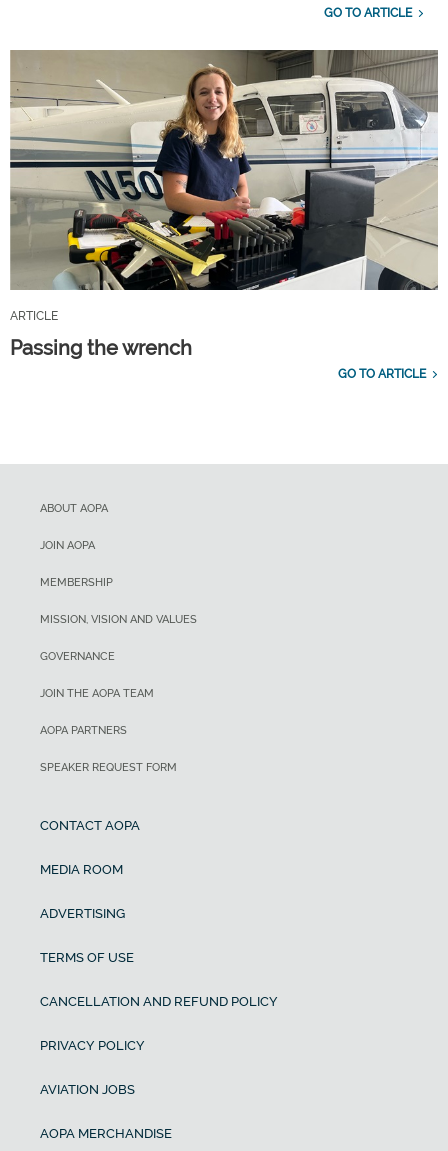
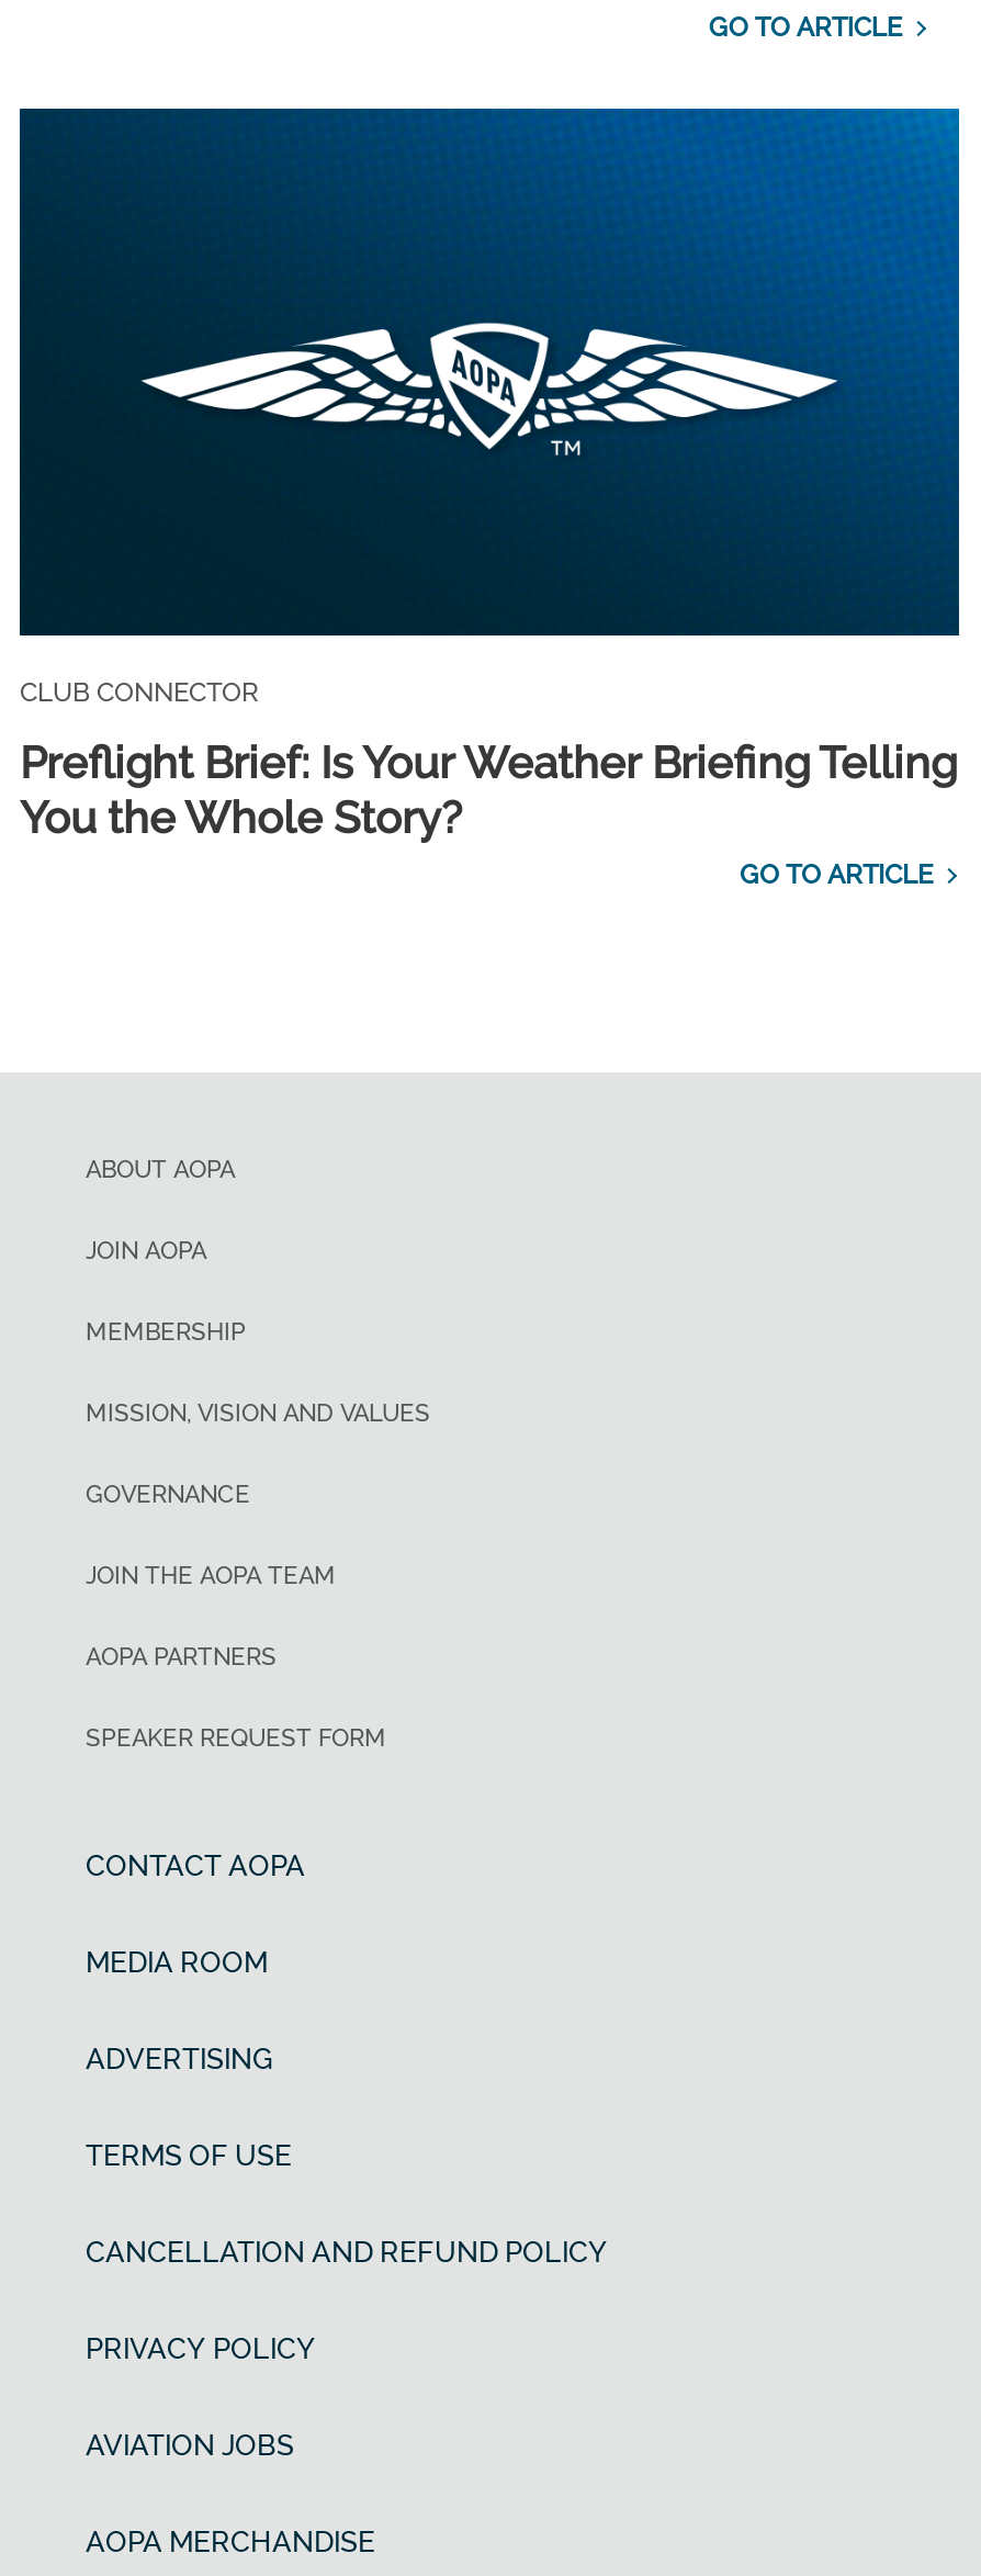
- [image]
- ARTICLE
+ [image]
+ CLUB CONNECTOR

- Passing the wrench
+ Preflight Brief: Is Your Weather Briefing Telling
+ You the Whole Story?
